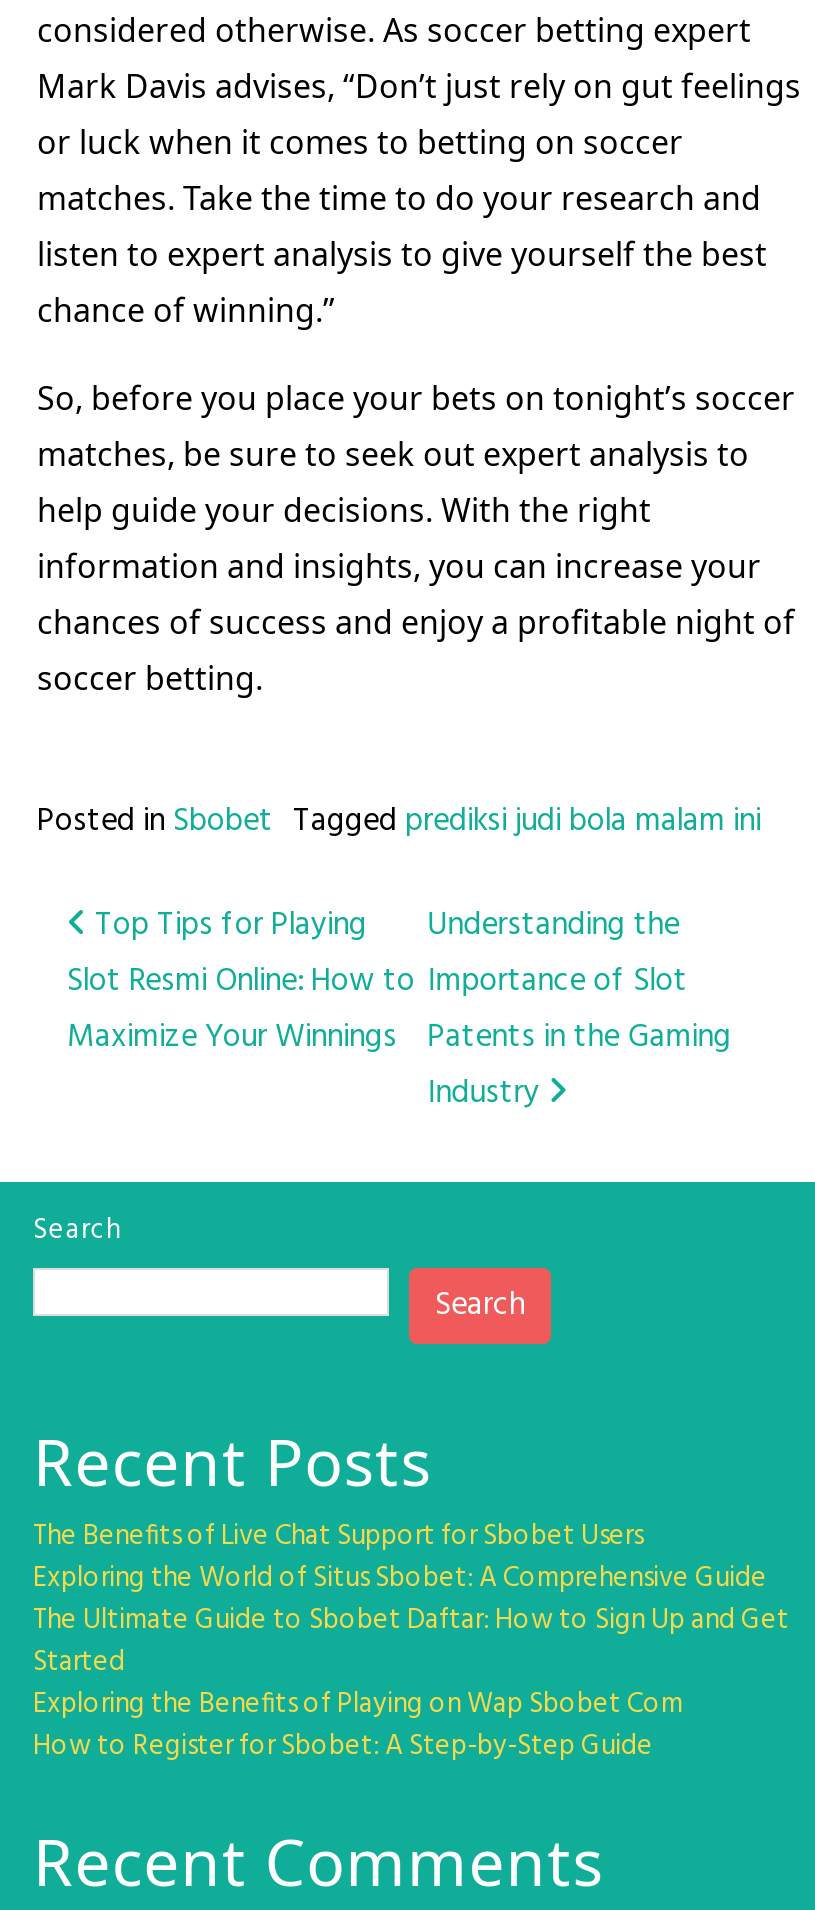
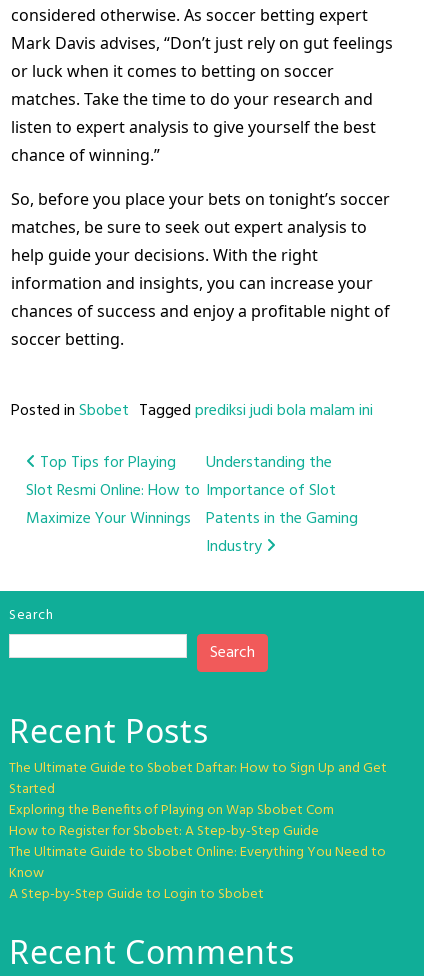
- The Benefits of Live Chat Support for Sbobet Users
- Exploring the World of Situs Sbobet: A Comprehensive Guide

moved up: The Ultimate Guide to Sbobet Daftar: How to Sign Up and Get | Started | Exploring the Benefits of Playing on Wap Sbobet Com | How to Register for Sbobet: A Step-by-Step Guide

+ The Ultimate Guide to Sbobet Online: Everything You Need to
+ Know
+ A Step-by-Step Guide to Login to Sbobet
